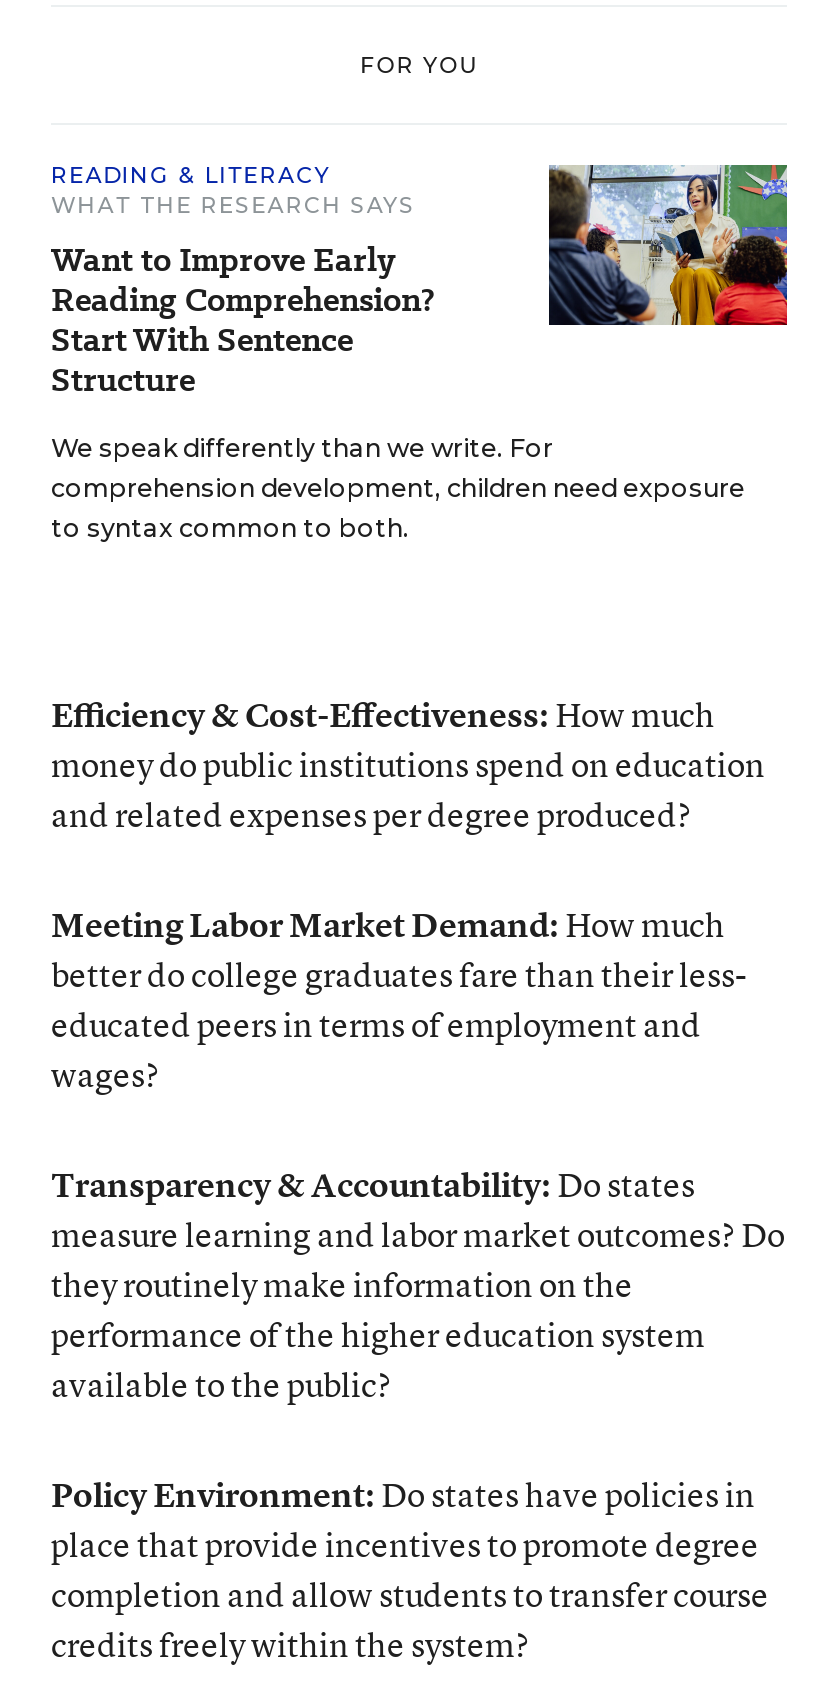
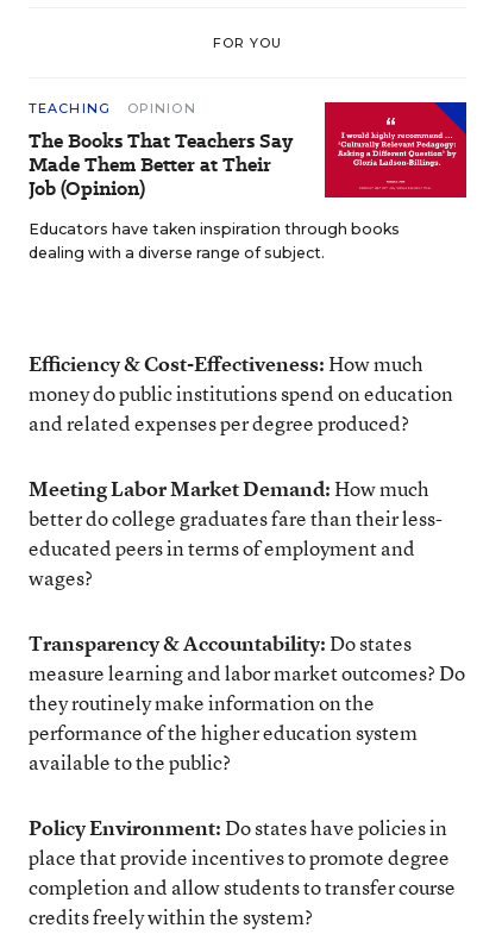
- READING & LITERACY
- WHAT THE RESEARCH SAYS
- Want to Improve Early
- Reading Comprehension?
- Start With Sentence
- Structure
+ TEACHING
+ OPINION
+ The Books That Teachers Say
+ Made Them Better at Their
+ Job (Opinion)

- [image]
+ [image]

- We speak differently than we write. For
- comprehension development, children need exposure
- to syntax common to both.
+ Educators have taken inspiration through books
+ dealing with a diverse range of subject.
